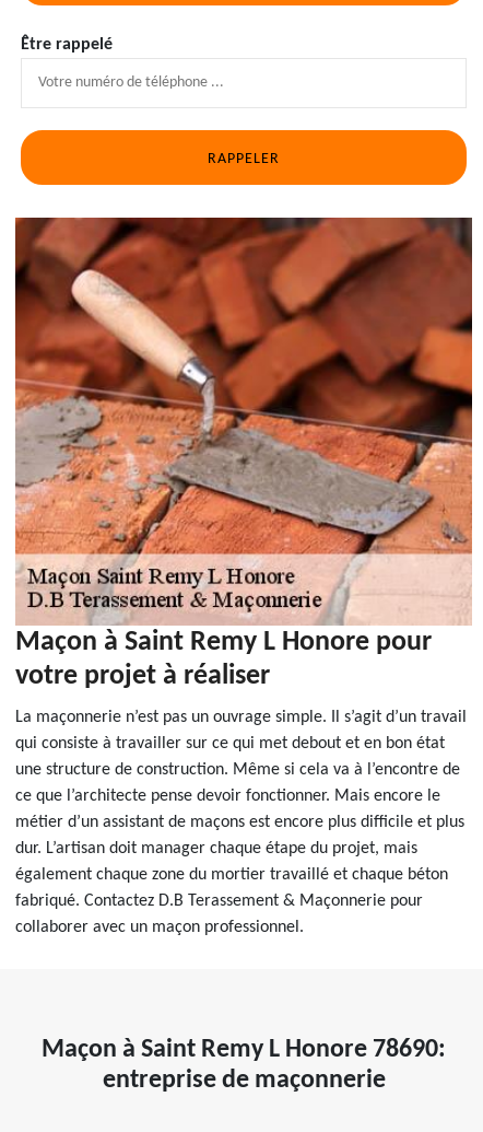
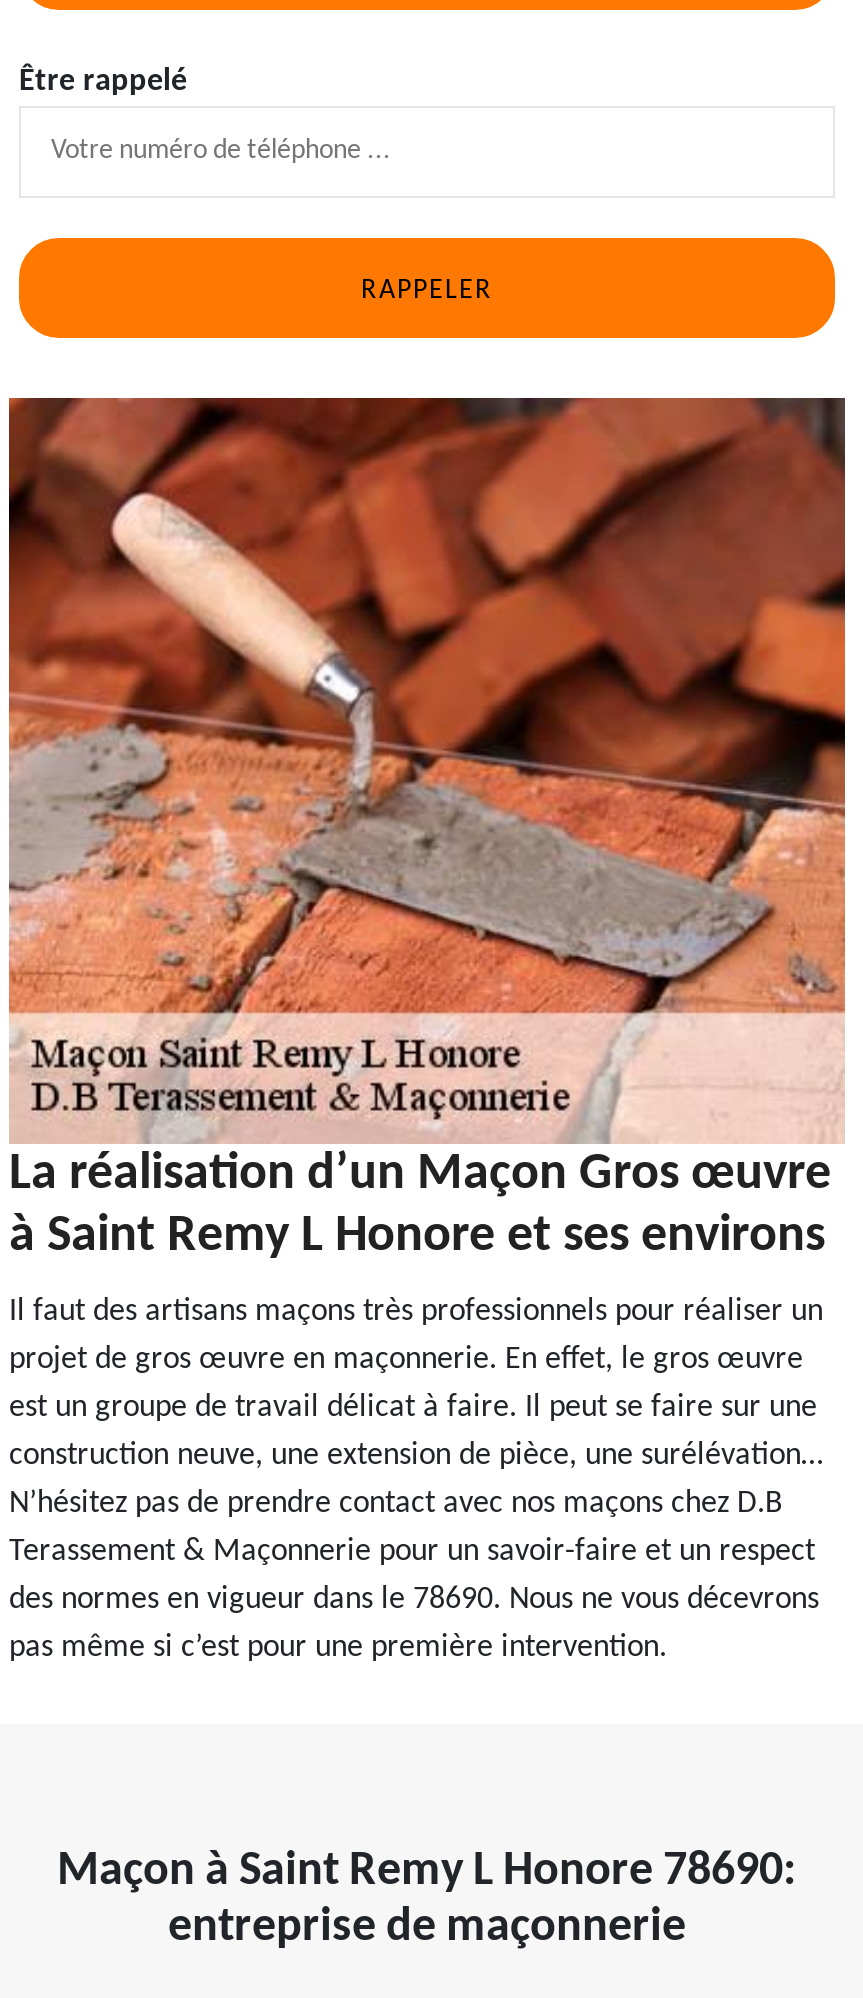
- Maçon à Saint Remy L Honore pour
- votre projet à réaliser
- La maçonnerie n’est pas un ouvrage simple. Il s’agit d’un travail
- qui consiste à travailler sur ce qui met debout et en bon état
- une structure de construction. Même si cela va à l’encontre de
- ce que l’architecte pense devoir fonctionner. Mais encore le
- métier d’un assistant de maçons est encore plus difficile et plus
- dur. L’artisan doit manager chaque étape du projet, mais
- également chaque zone du mortier travaillé et chaque béton
- fabriqué. Contactez D.B Terassement & Maçonnerie pour
- collaborer avec un maçon professionnel.
+ La réalisation d’un Maçon Gros œuvre
+ à Saint Remy L Honore et ses environs
+ Il faut des artisans maçons très professionnels pour réaliser un
+ projet de gros œuvre en maçonnerie. En effet, le gros œuvre
+ est un groupe de travail délicat à faire. Il peut se faire sur une
+ construction neuve, une extension de pièce, une surélévation…
+ N’hésitez pas de prendre contact avec nos maçons chez D.B
+ Terassement & Maçonnerie pour un savoir-faire et un respect
+ des normes en vigueur dans le 78690. Nous ne vous décevrons
+ pas même si c’est pour une première intervention.
